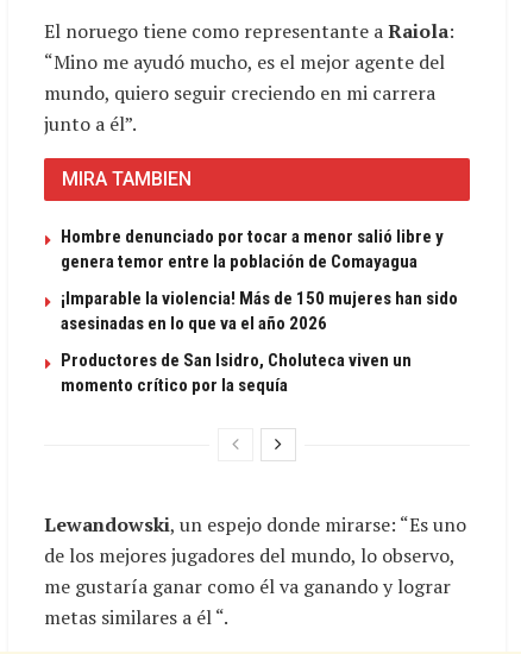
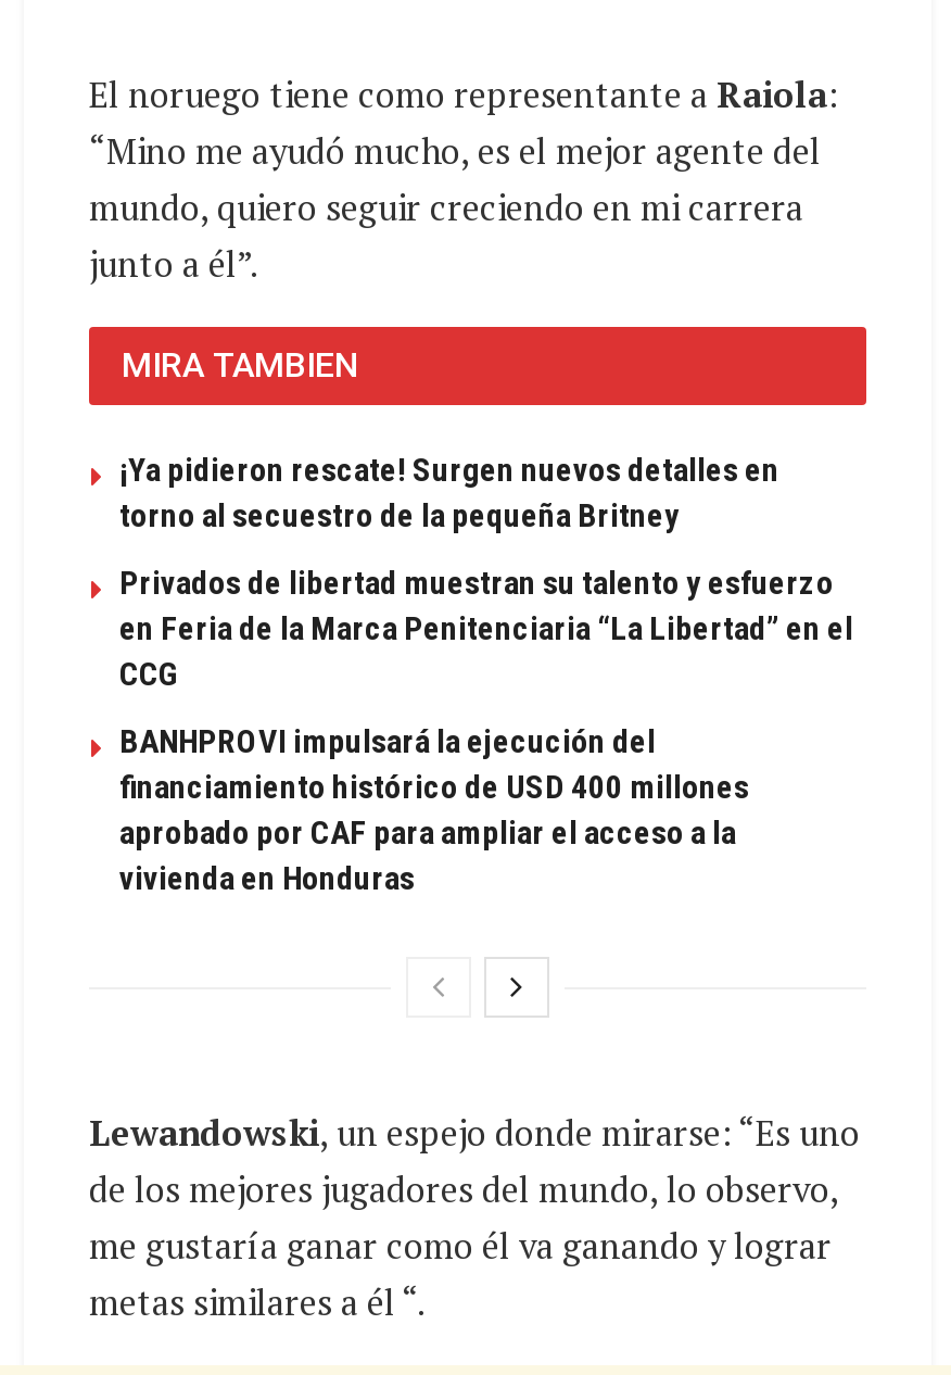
- Hombre denunciado por tocar a menor salió libre y
- genera temor entre la población de Comayagua
+ ¡Ya pidieron rescate! Surgen nuevos detalles en
+ torno al secuestro de la pequeña Britney

- ¡Imparable la violencia! Más de 150 mujeres han sido
- asesinadas en lo que va el año 2026
+ Privados de libertad muestran su talento y esfuerzo
+ en Feria de la Marca Penitenciaria “La Libertad” en el
+ CCG

- Productores de San Isidro, Choluteca viven un
- momento crítico por la sequía
+ BANHPROVI impulsará la ejecución del
+ financiamiento histórico de USD 400 millones
+ aprobado por CAF para ampliar el acceso a la
+ vivienda en Honduras
